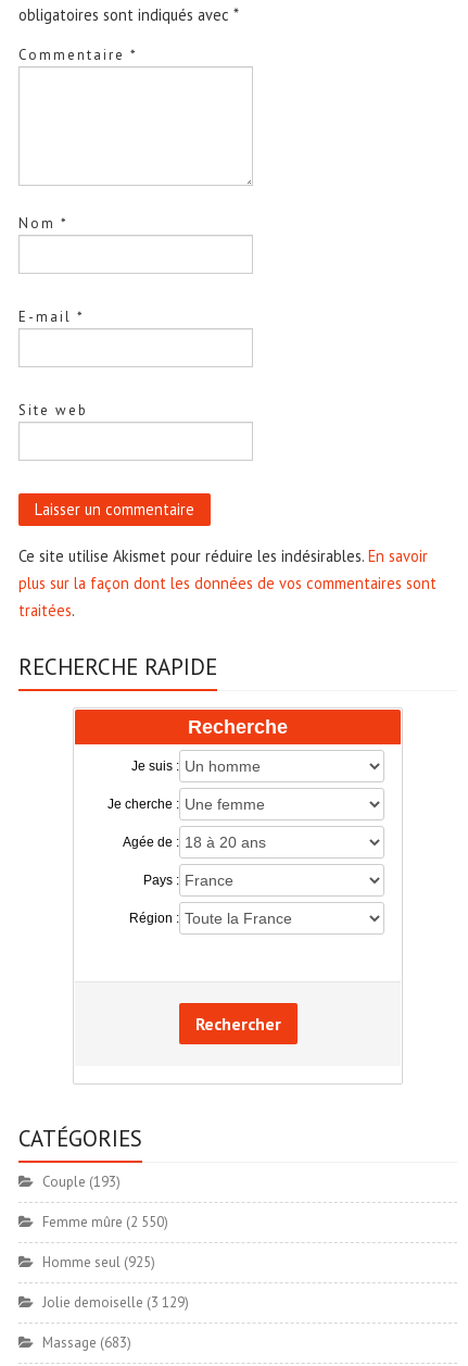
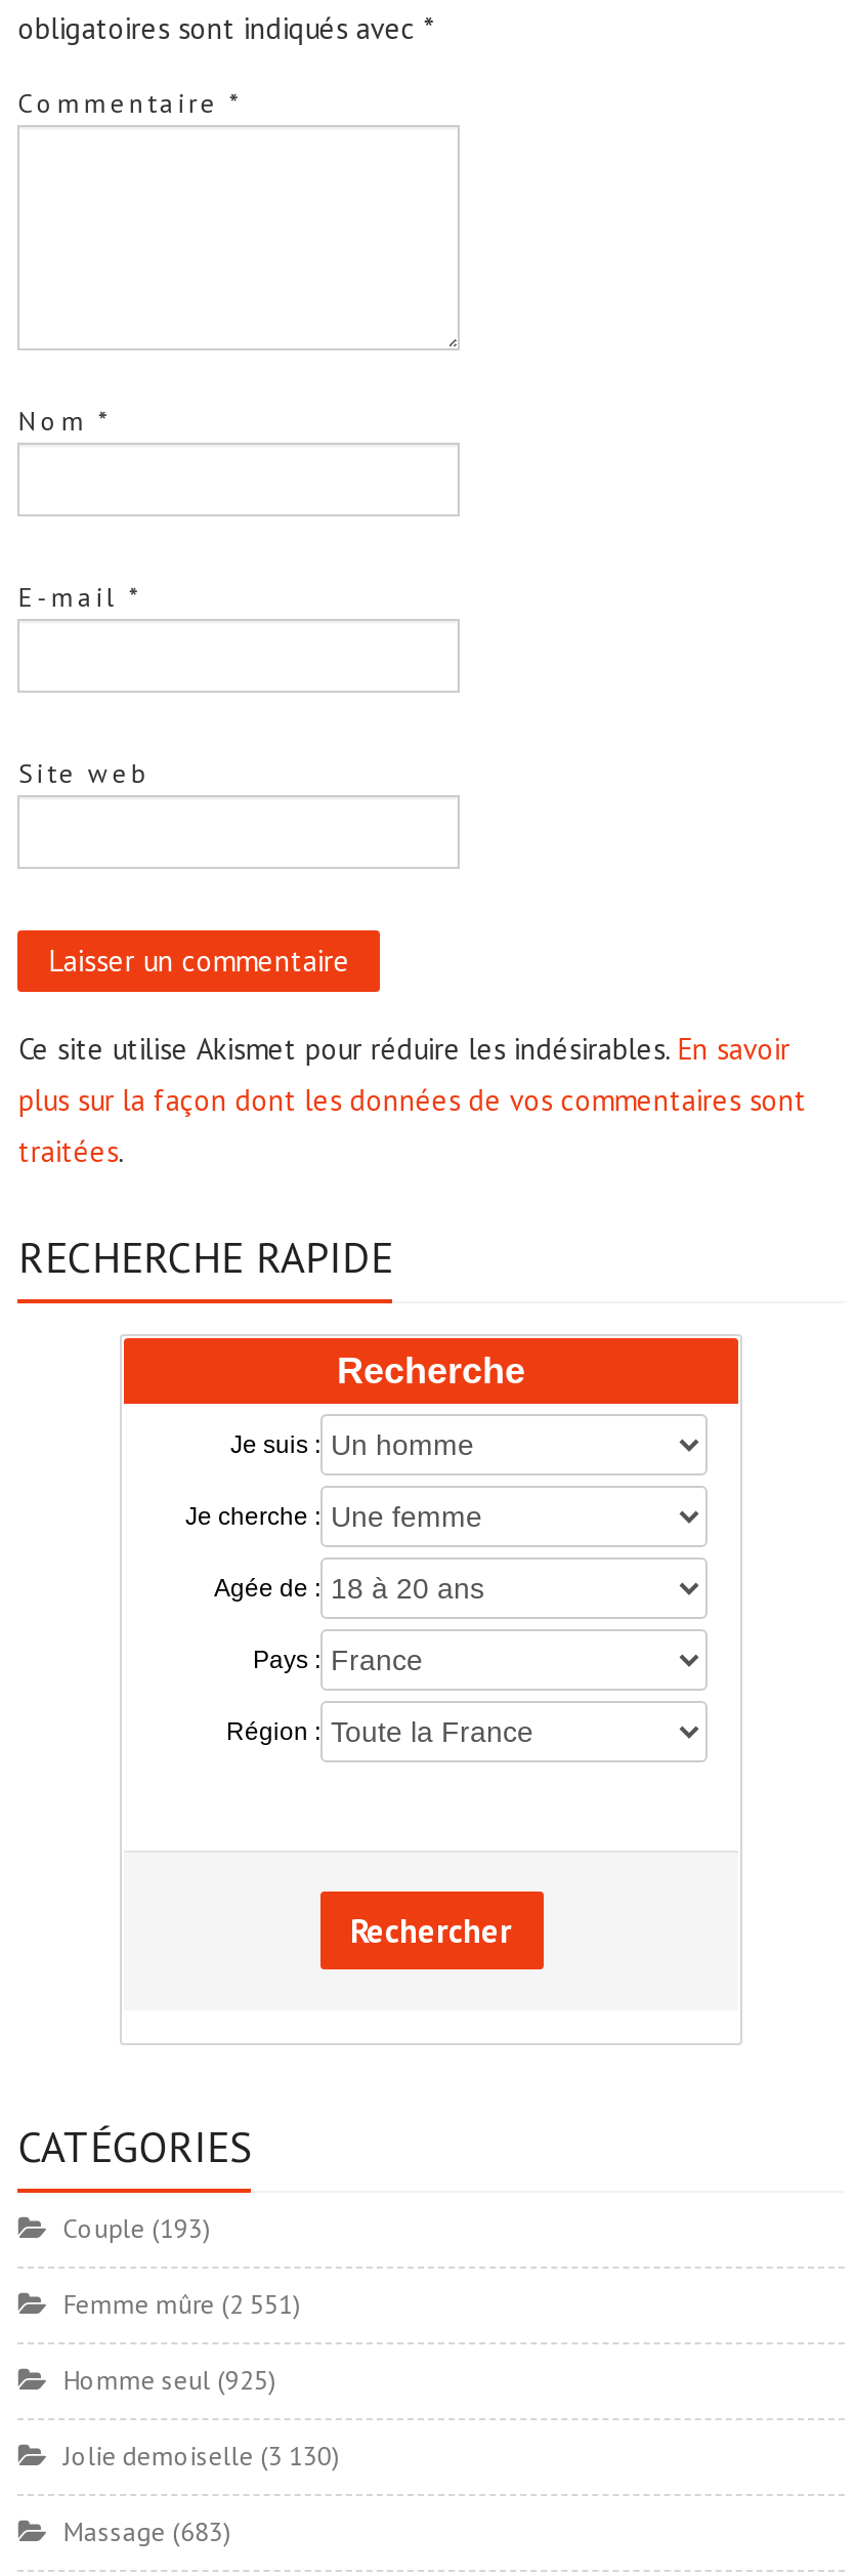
- Femme mûre (2 550)
+ Femme mûre (2 551)

- Jolie demoiselle (3 129)
+ Jolie demoiselle (3 130)
